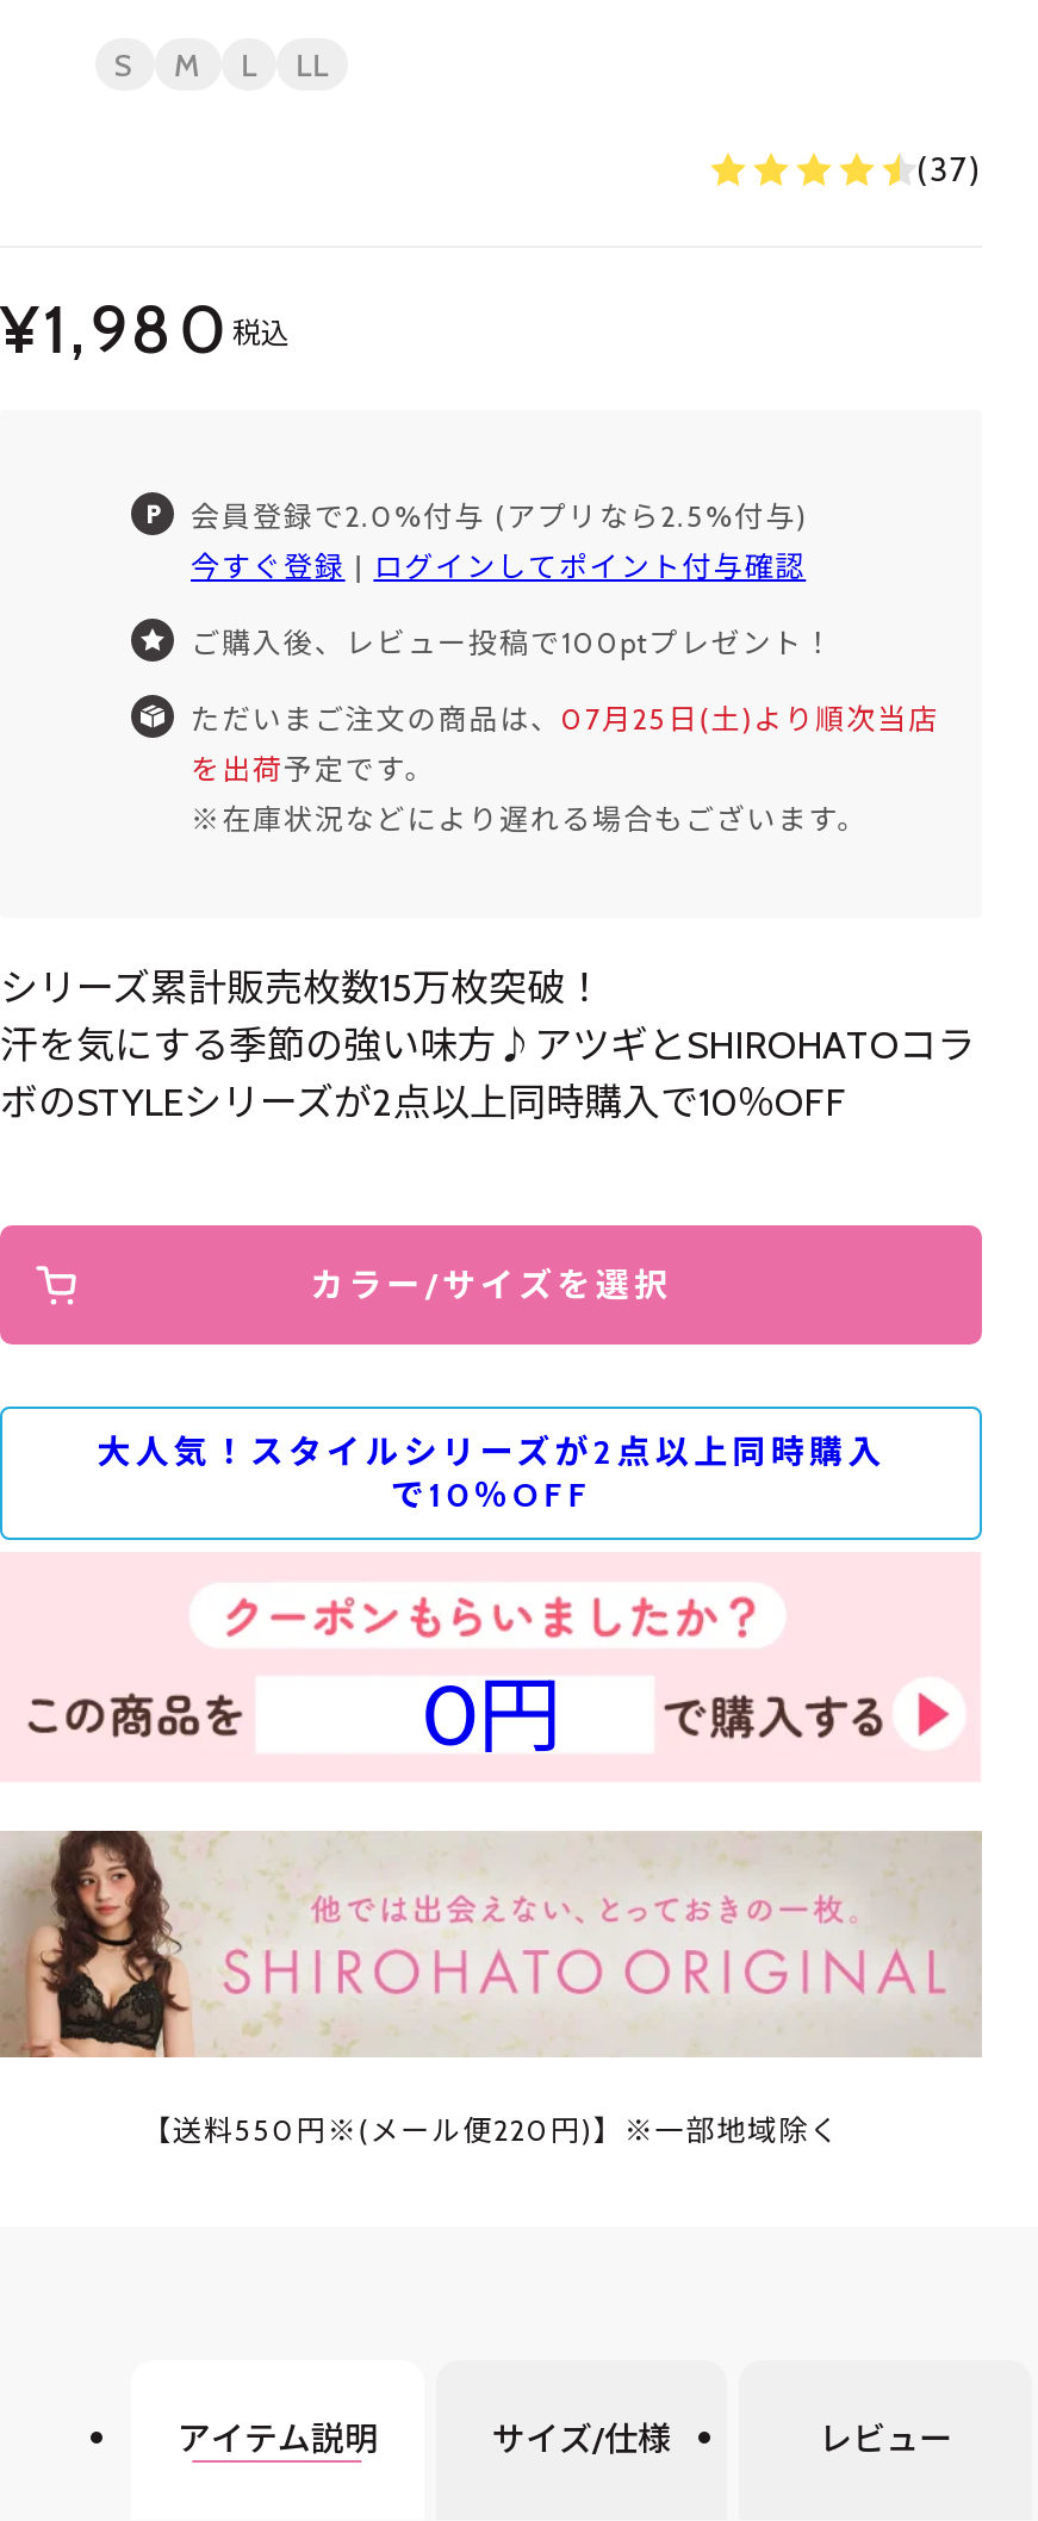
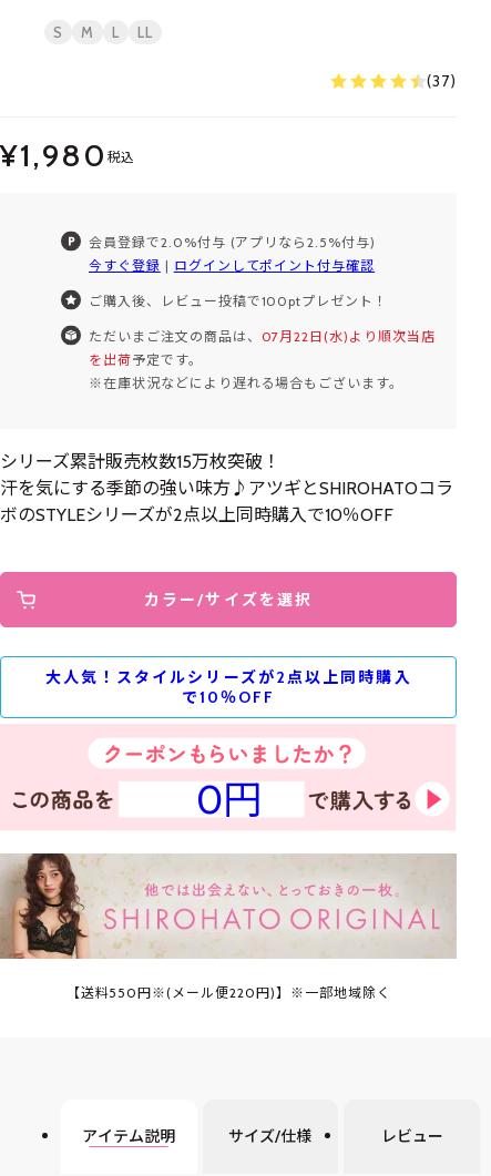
- ただいまご注文の商品は、07月25日(土)より順次当店
+ ただいまご注文の商品は、07月22日(水)より順次当店
